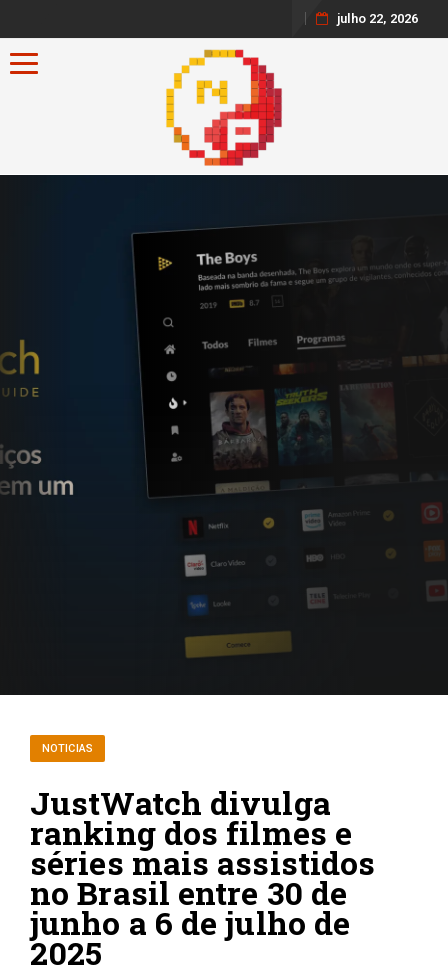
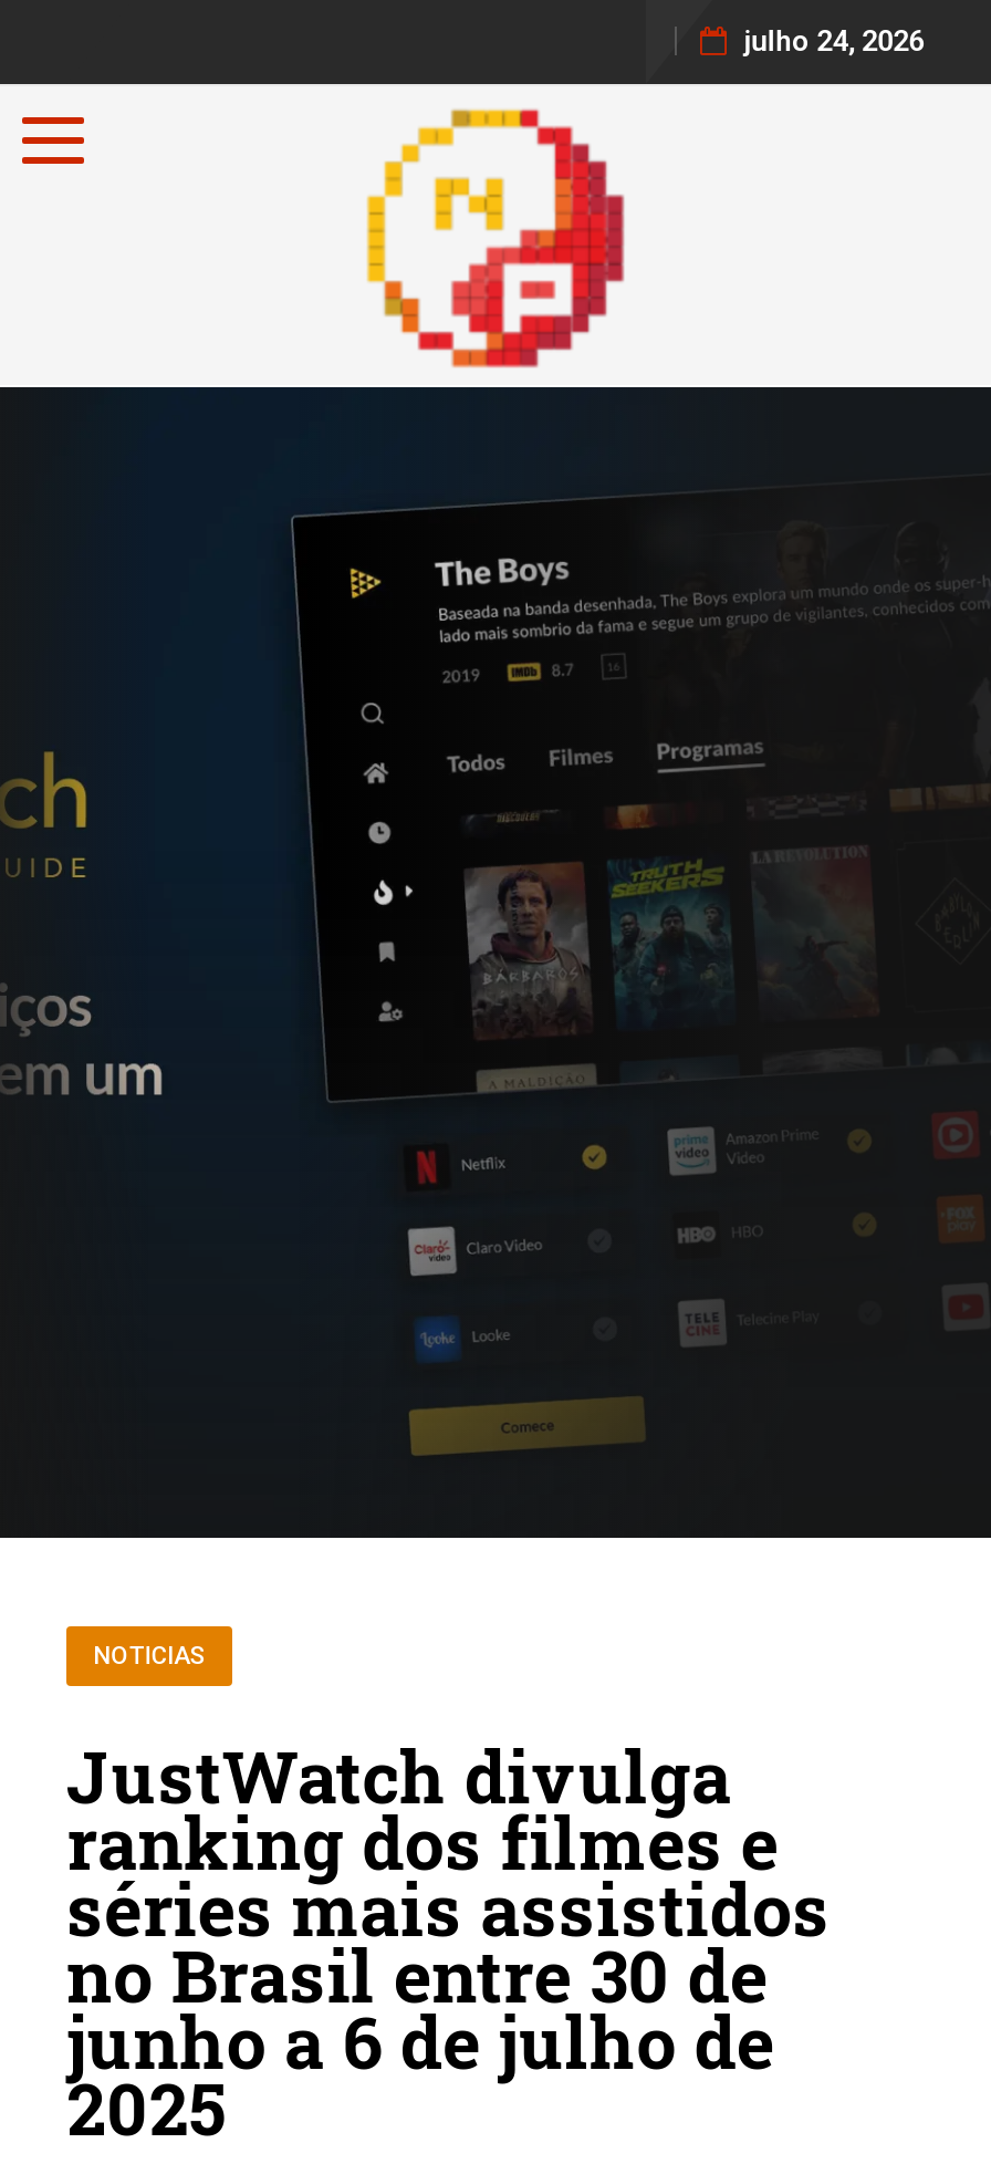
- julho 22, 2026
+ julho 24, 2026
